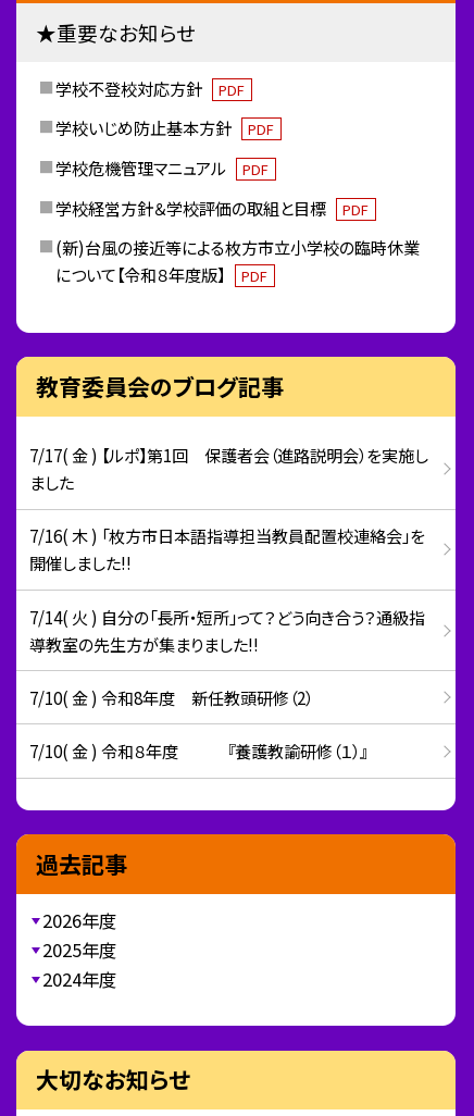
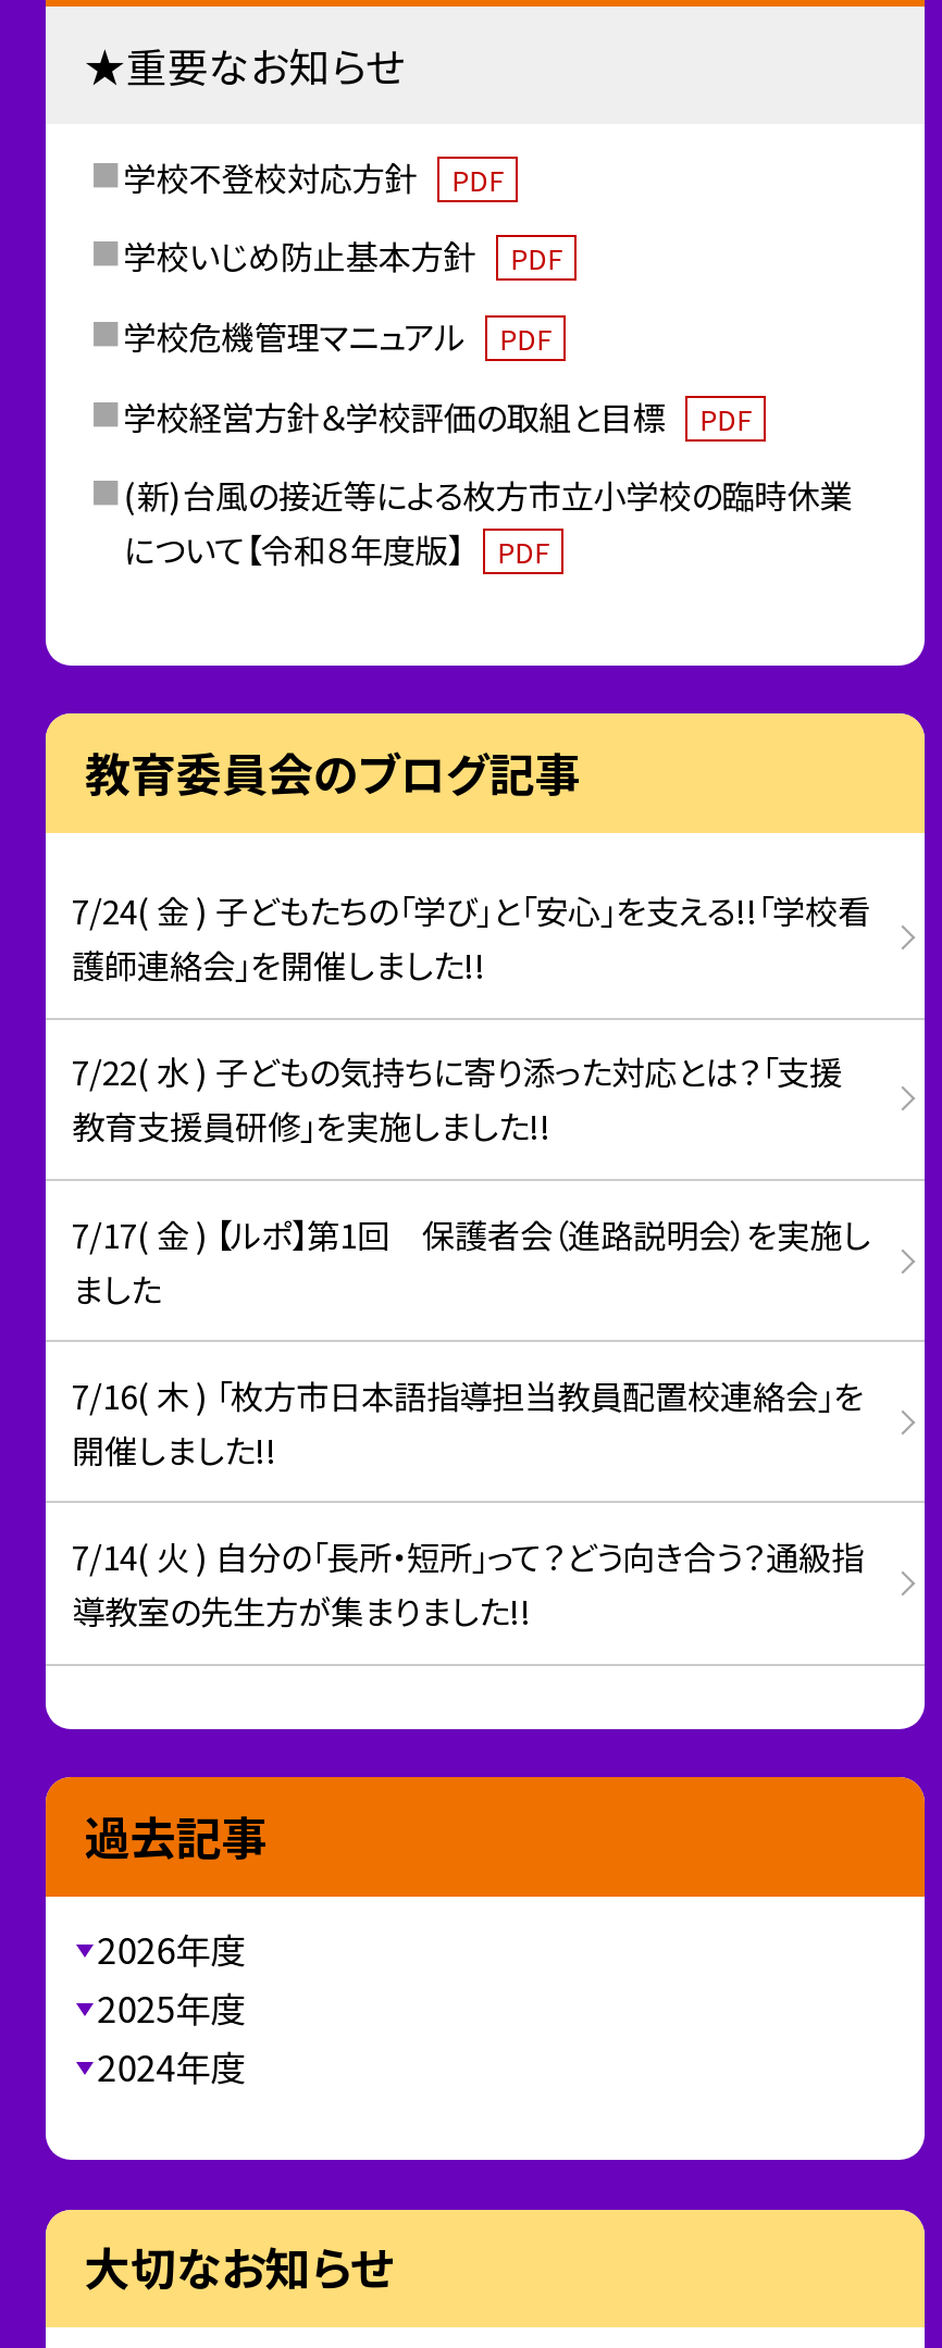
+ 7/24( 金 ) 子どもたちの「学び」と「安心」を支える!!「学校看
+ 護師連絡会」を開催しました!!
+ 7/22( 水 ) 子どもの気持ちに寄り添った対応とは？「支援
+ 教育支援員研修」を実施しました!!

moved down: 7/17( 金 ) 【ルポ】第1回 保護者会（進路説明会）を実施し | ました | 7/16( 木 ) 「枚方市日本語指導担当教員配置校連絡会」を | 開催しました!! | 7/14( 火 ) 自分の「長所・短所」って？どう向き合う？通級指 | 導教室の先生方が集まりました!!

- 7/10( 金 ) 令和8年度 新任教頭研修（2）
- 7/10( 金 ) 令和８年度 『養護教諭研修（１）』
